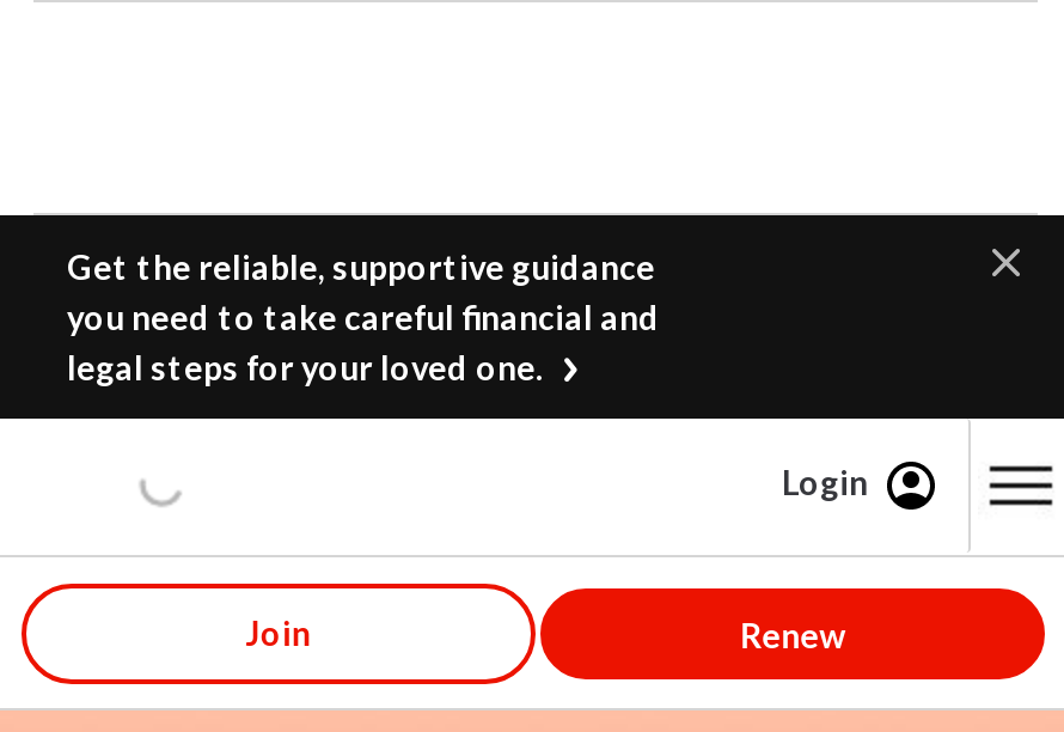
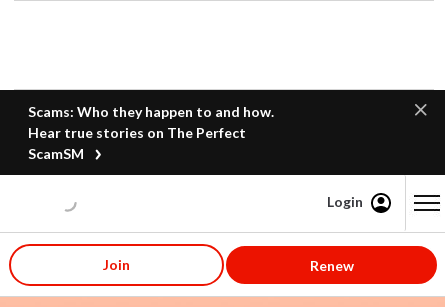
- Get the reliable, supportive guidance
- you need to take careful financial and
- legal steps for your loved one.
+ Scams: Who they happen to and how.
+ Hear true stories on The Perfect
+ ScamSM
